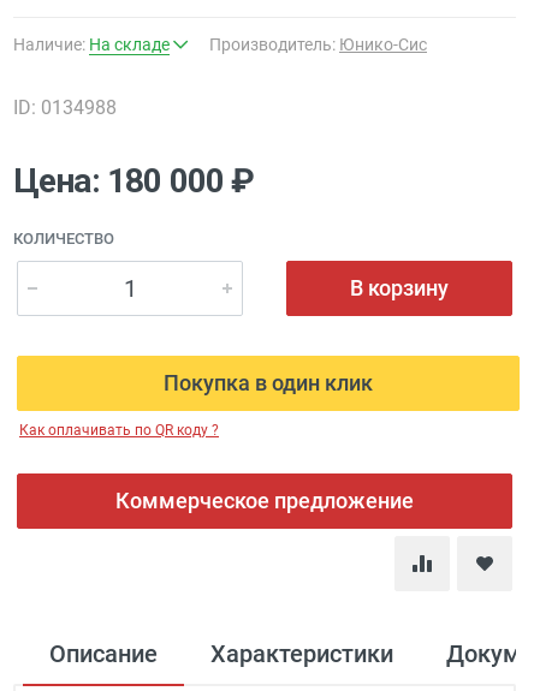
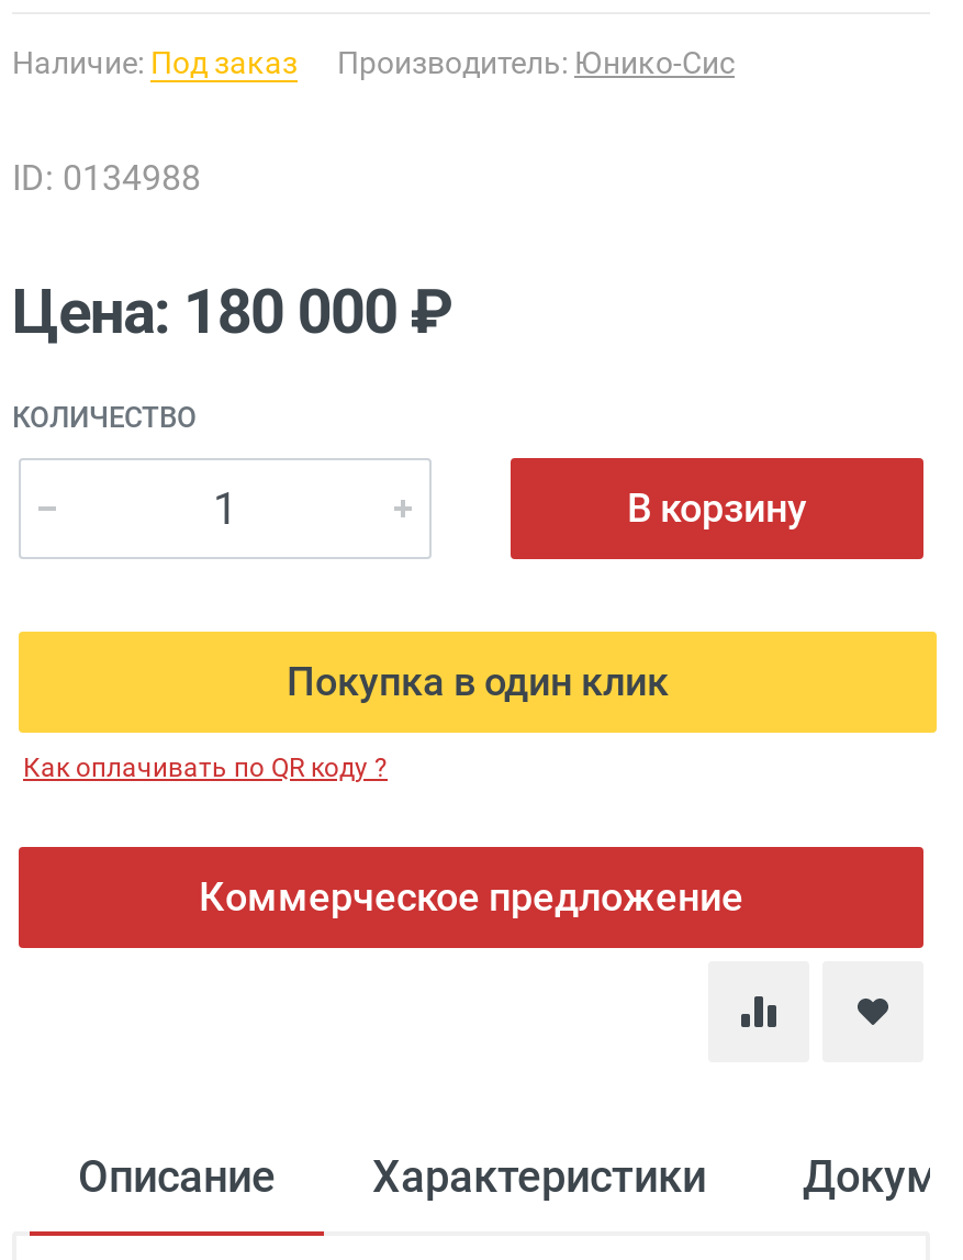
- Наличие: На складе
+ Наличие: Под заказ
